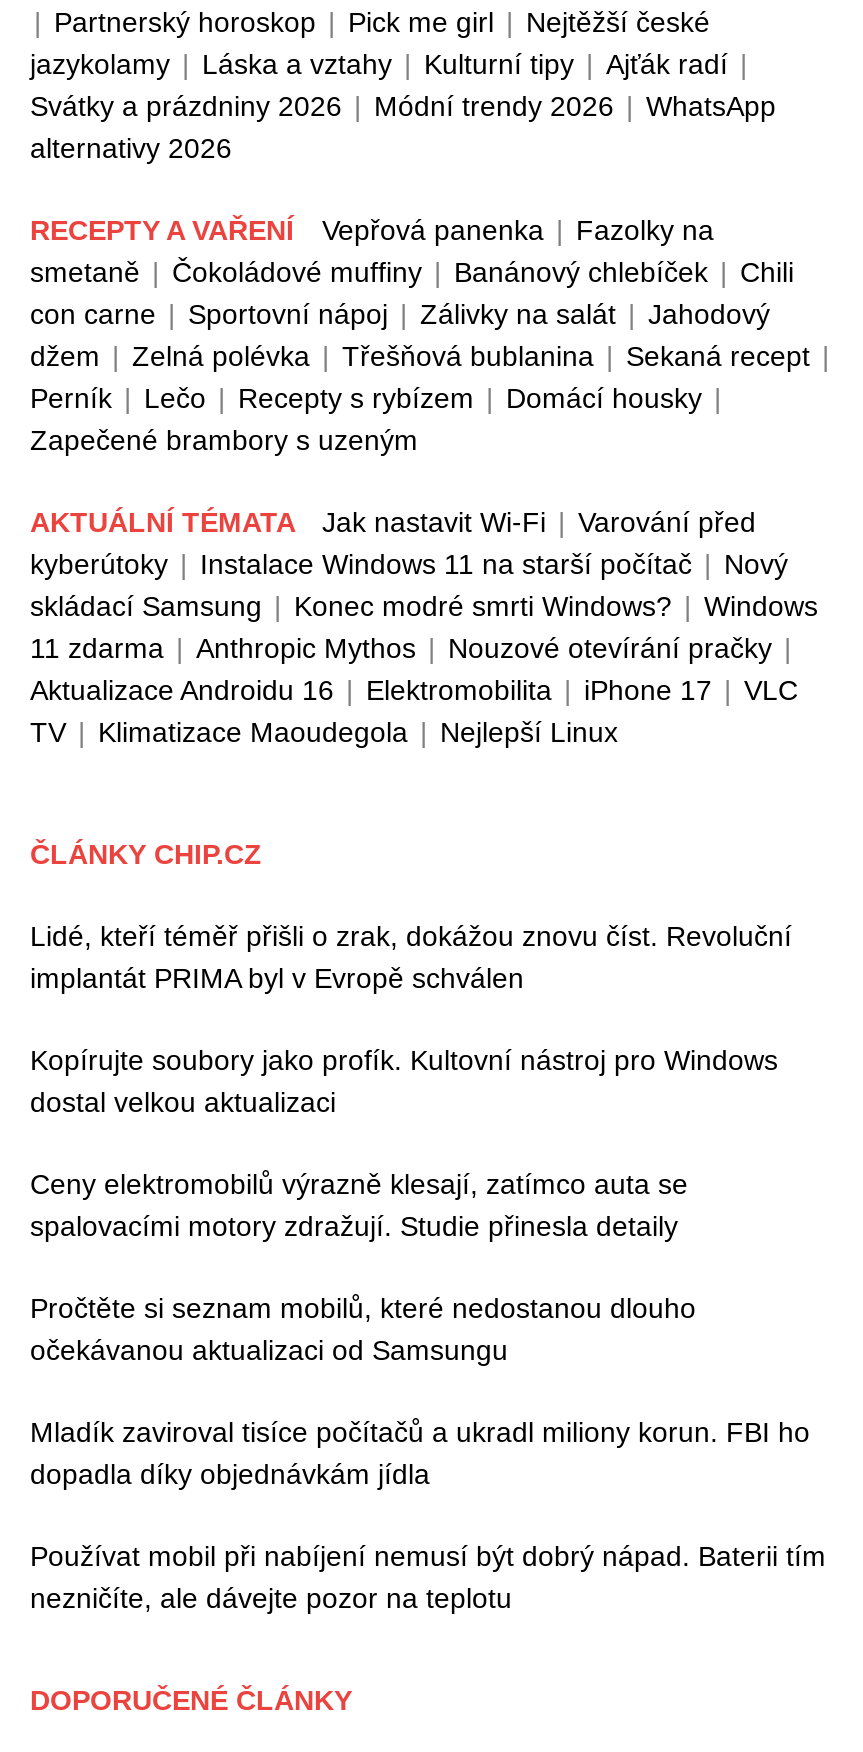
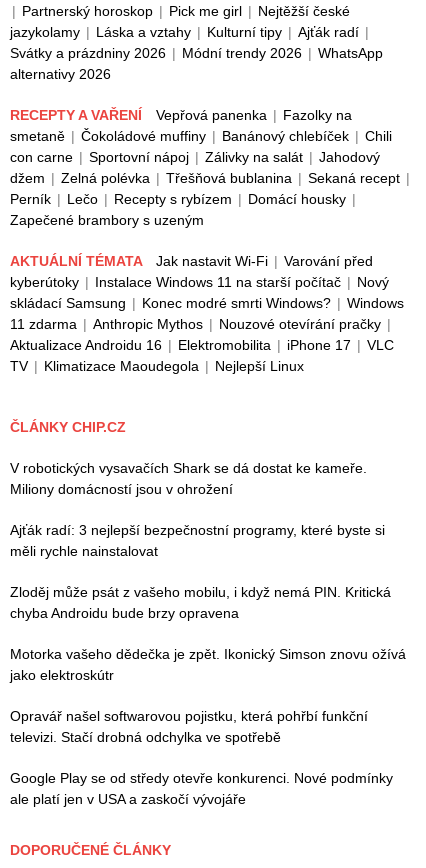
- Lidé, kteří téměř přišli o zrak, dokážou znovu číst. Revoluční
- implantát PRIMA byl v Evropě schválen
+ V robotických vysavačích Shark se dá dostat ke kameře.
+ Miliony domácností jsou v ohrožení

- Kopírujte soubory jako profík. Kultovní nástroj pro Windows
- dostal velkou aktualizaci
+ Ajťák radí: 3 nejlepší bezpečnostní programy, které byste si
+ měli rychle nainstalovat

- Ceny elektromobilů výrazně klesají, zatímco auta se
- spalovacími motory zdražují. Studie přinesla detaily
+ Zloděj může psát z vašeho mobilu, i když nemá PIN. Kritická
+ chyba Androidu bude brzy opravena

- Pročtěte si seznam mobilů, které nedostanou dlouho
- očekávanou aktualizaci od Samsungu
+ Motorka vašeho dědečka je zpět. Ikonický Simson znovu ožívá
+ jako elektroskútr

- Mladík zaviroval tisíce počítačů a ukradl miliony korun. FBI ho
- dopadla díky objednávkám jídla
+ Opravář našel softwarovou pojistku, která pohřbí funkční
+ televizi. Stačí drobná odchylka ve spotřebě

- Používat mobil při nabíjení nemusí být dobrý nápad. Baterii tím
- nezničíte, ale dávejte pozor na teplotu
+ Google Play se od středy otevře konkurenci. Nové podmínky
+ ale platí jen v USA a zaskočí vývojáře
